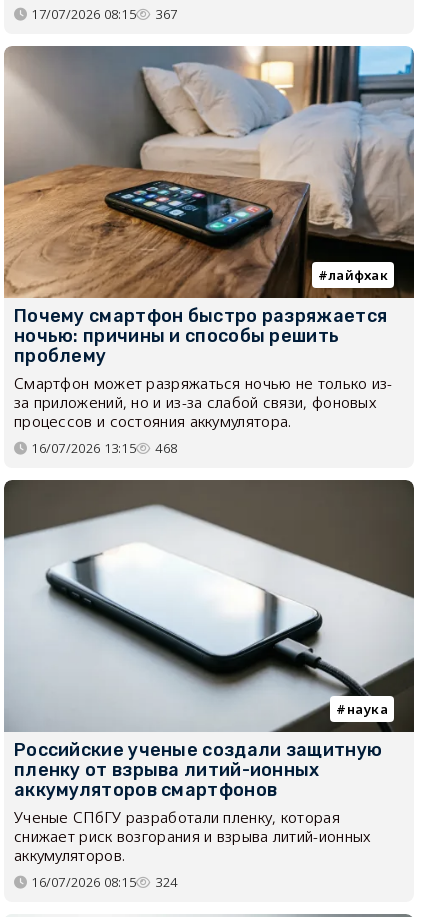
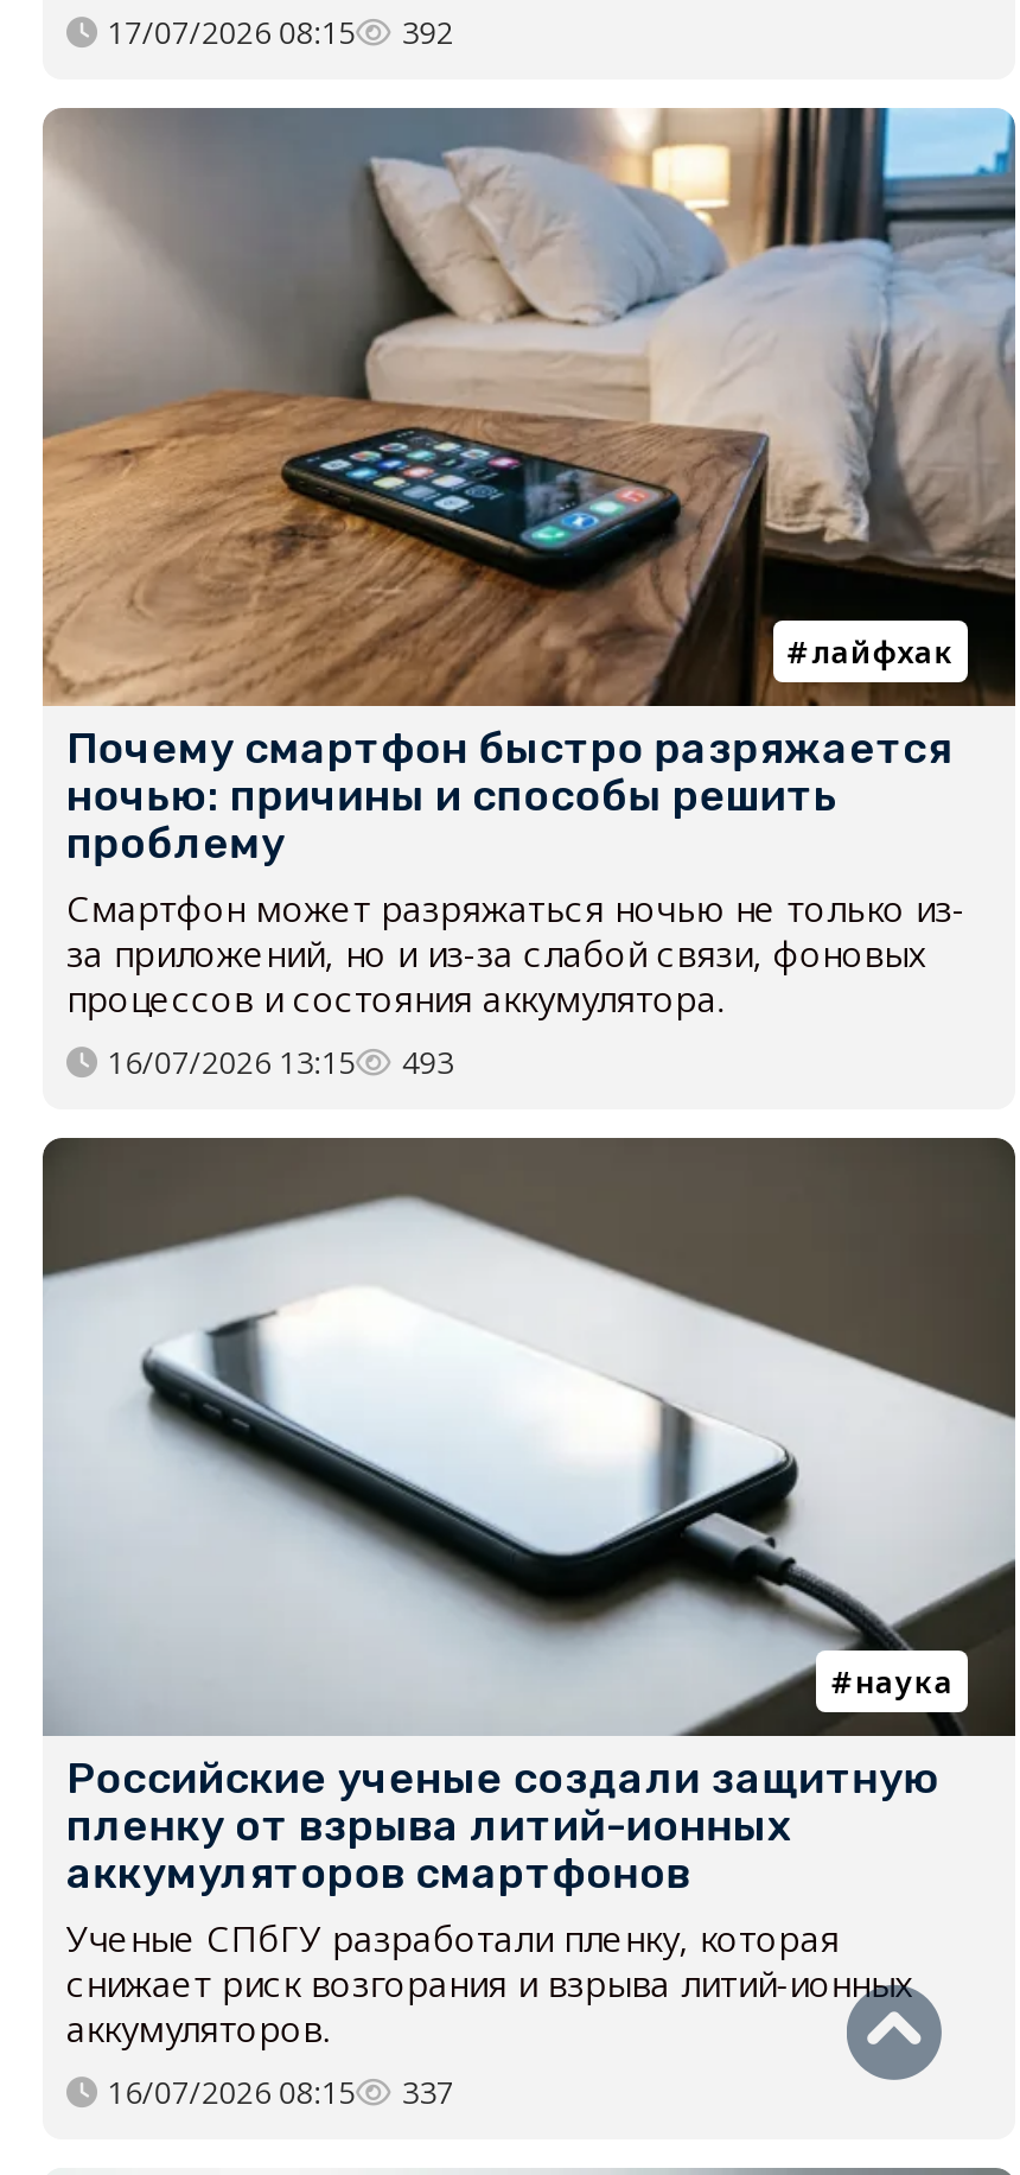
- 17/07/2026 08:15 367
+ 17/07/2026 08:15 392

- 16/07/2026 13:15 468
+ 16/07/2026 13:15 493

+ [image]

- 16/07/2026 08:15 324
+ 16/07/2026 08:15 337
